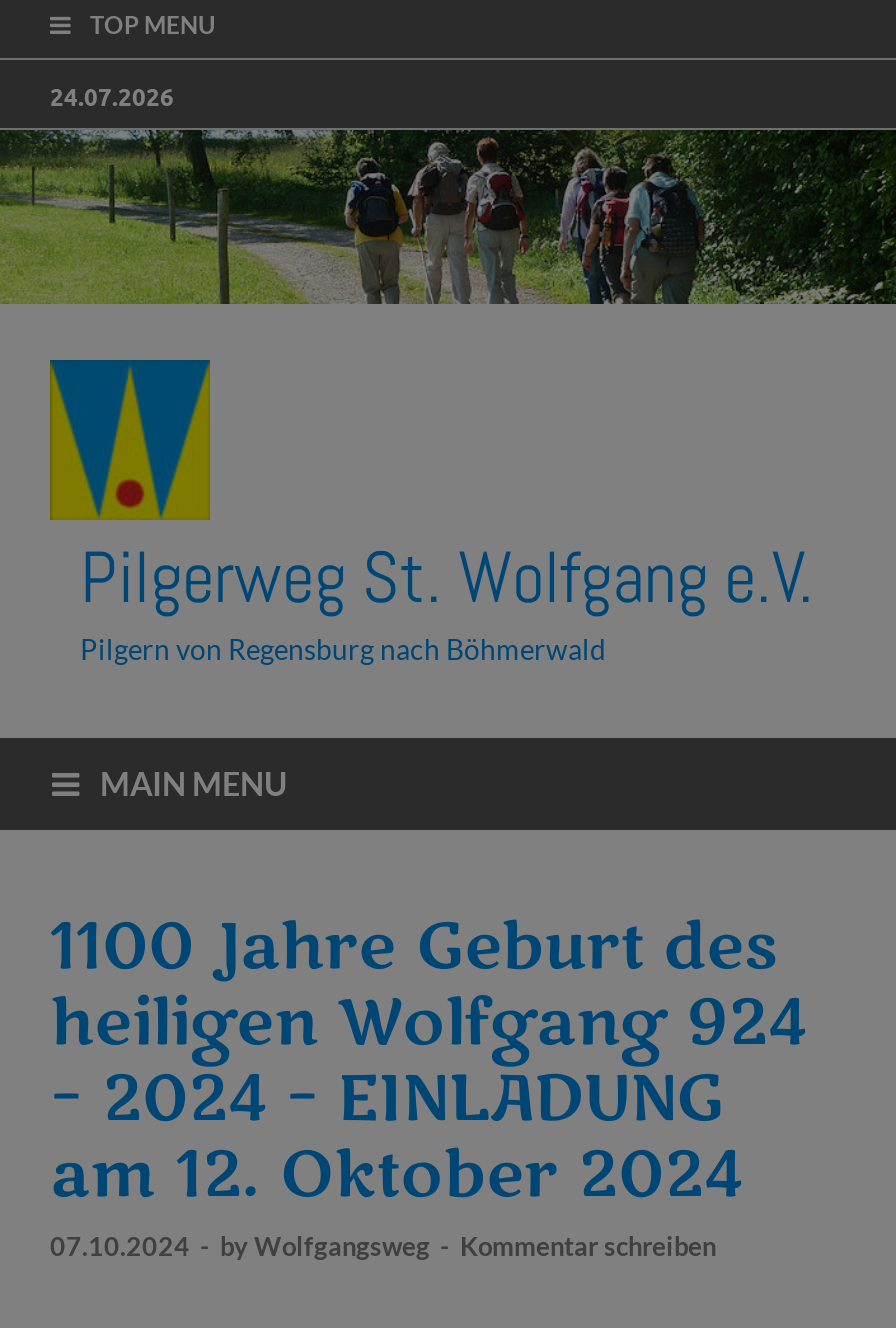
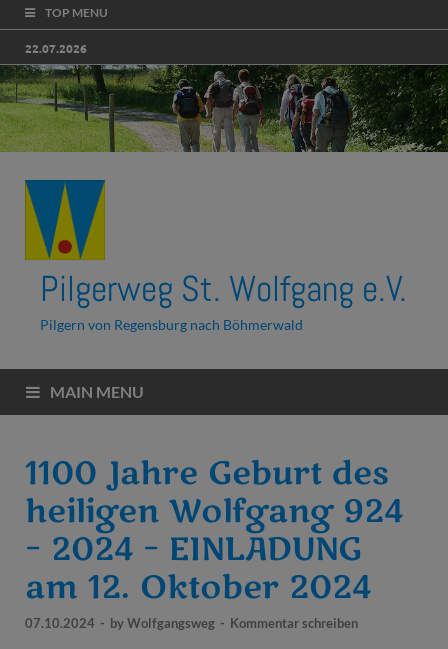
- 24.07.2026
+ 22.07.2026
